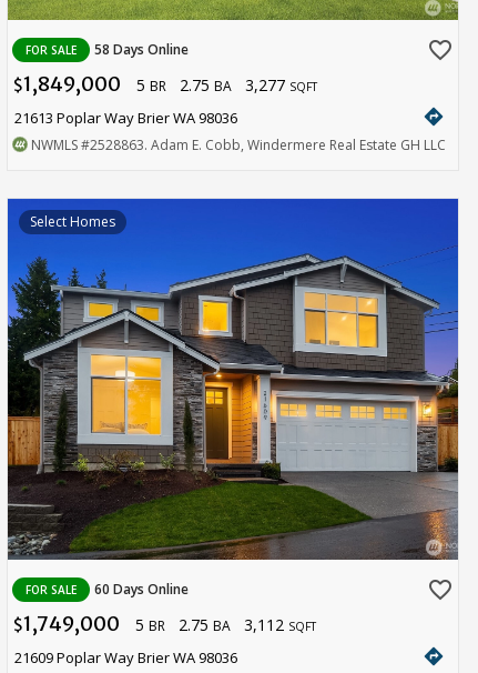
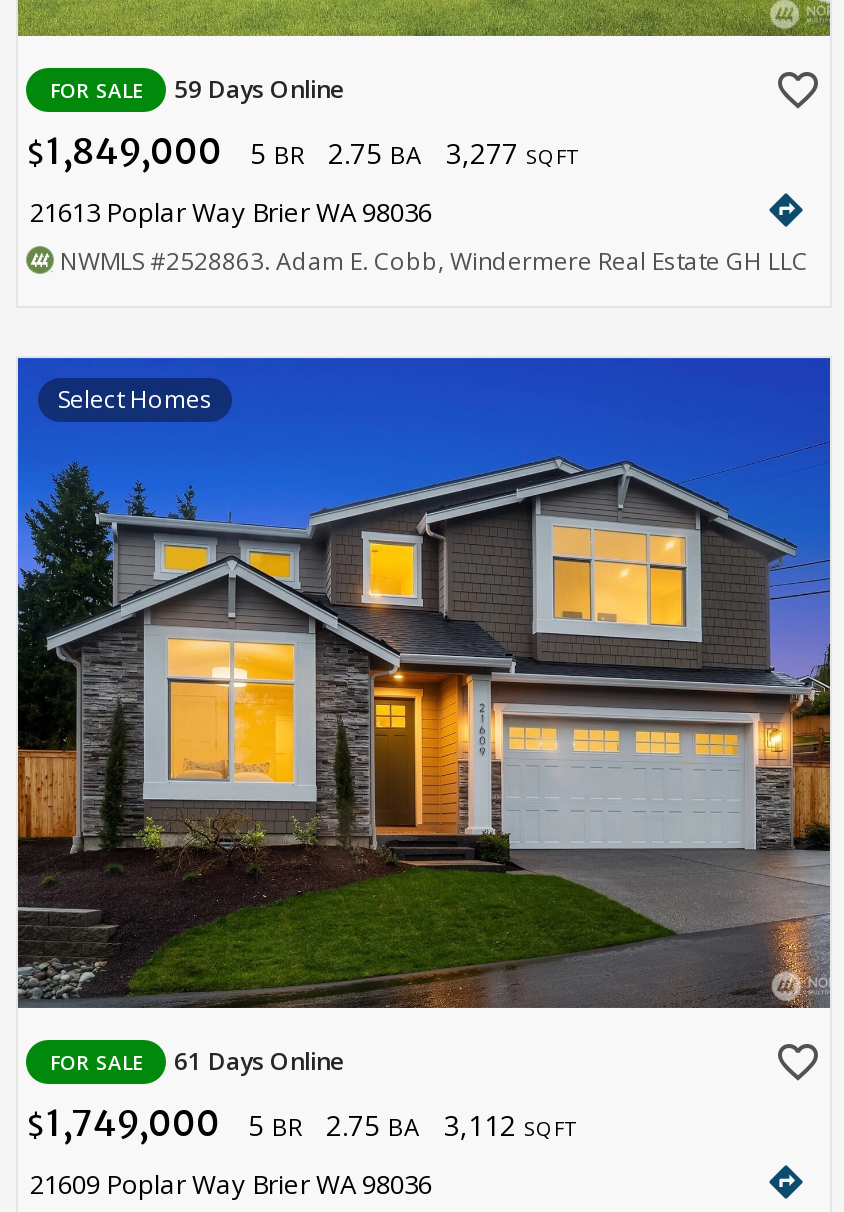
- FOR SALE 58 Days Online
+ FOR SALE 59 Days Online

- FOR SALE 60 Days Online
+ FOR SALE 61 Days Online
